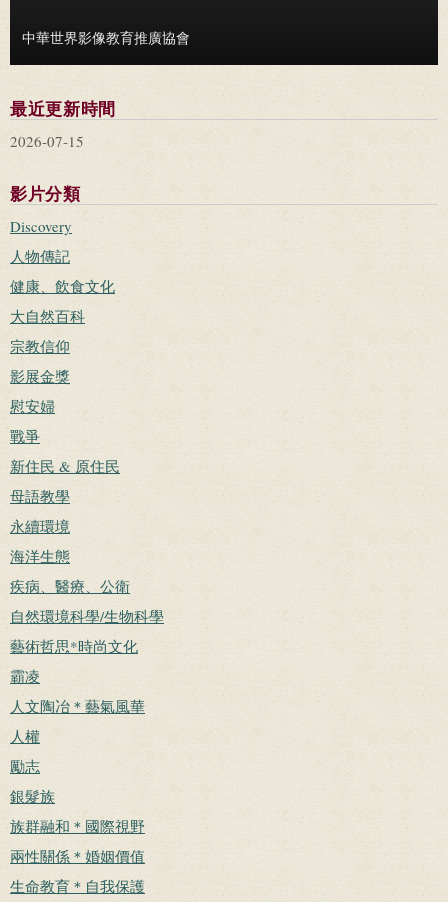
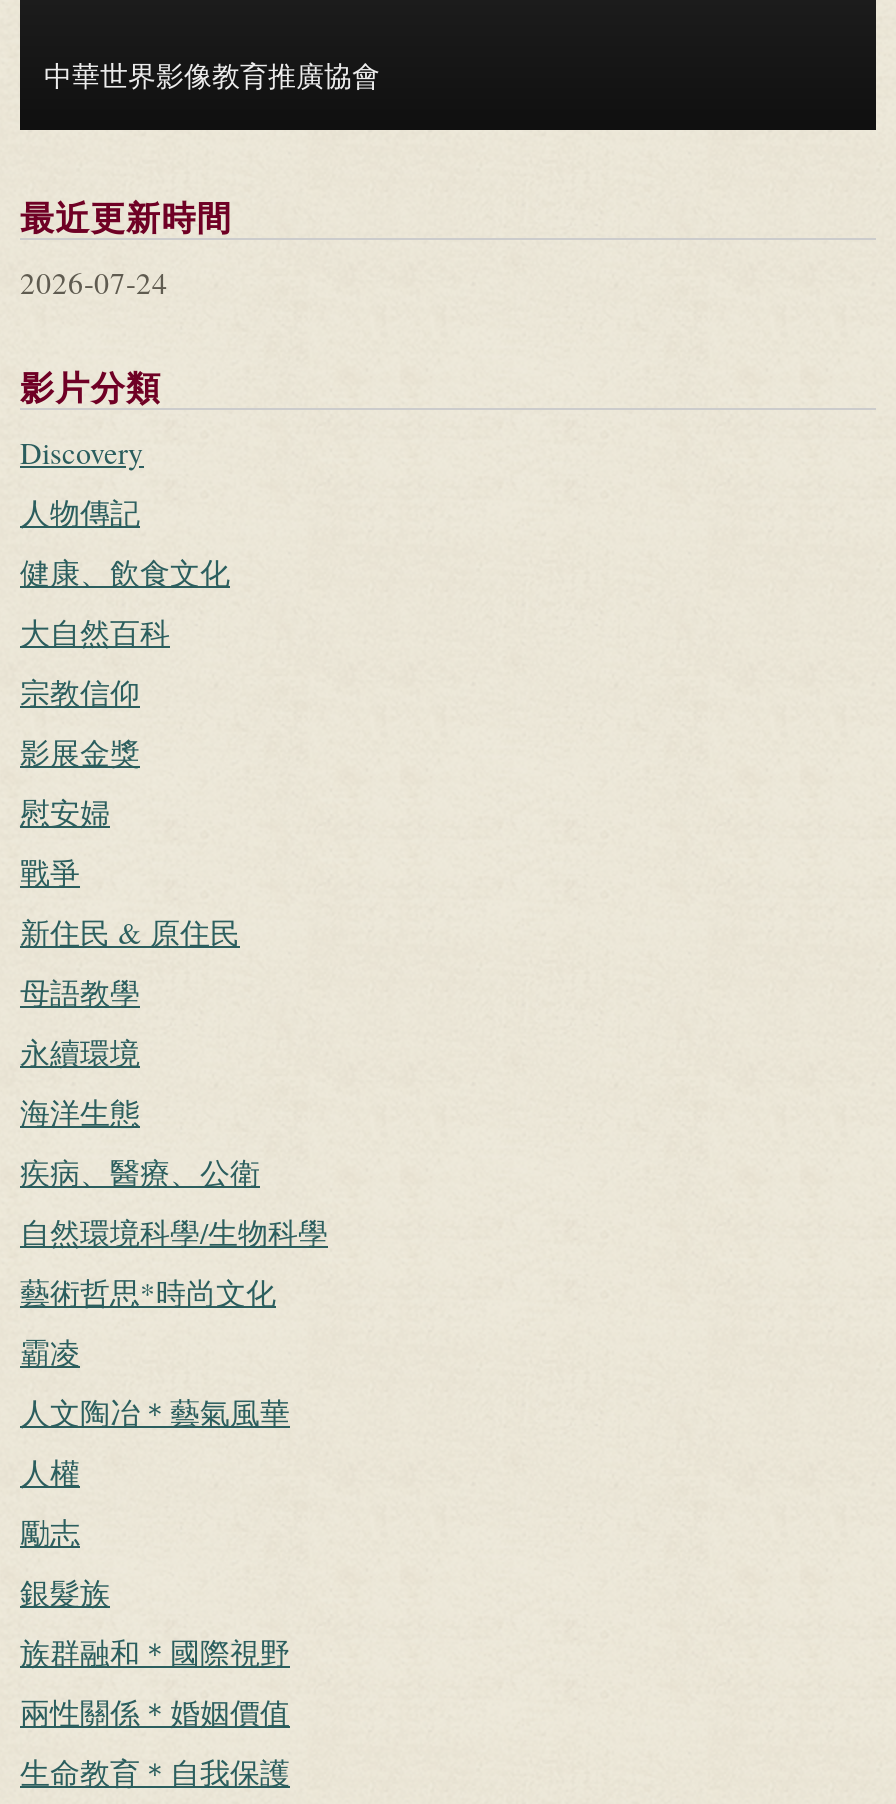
- 2026-07-15
+ 2026-07-24
